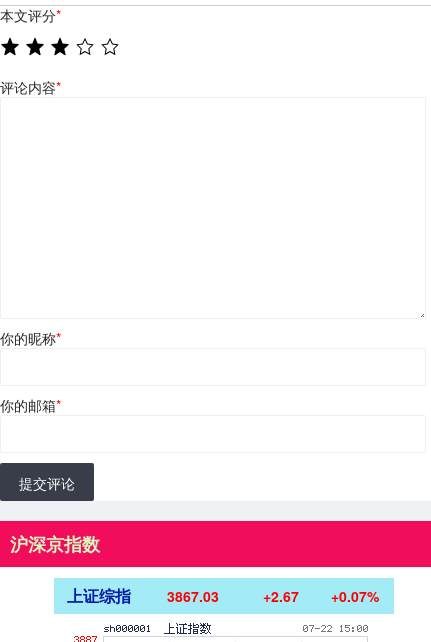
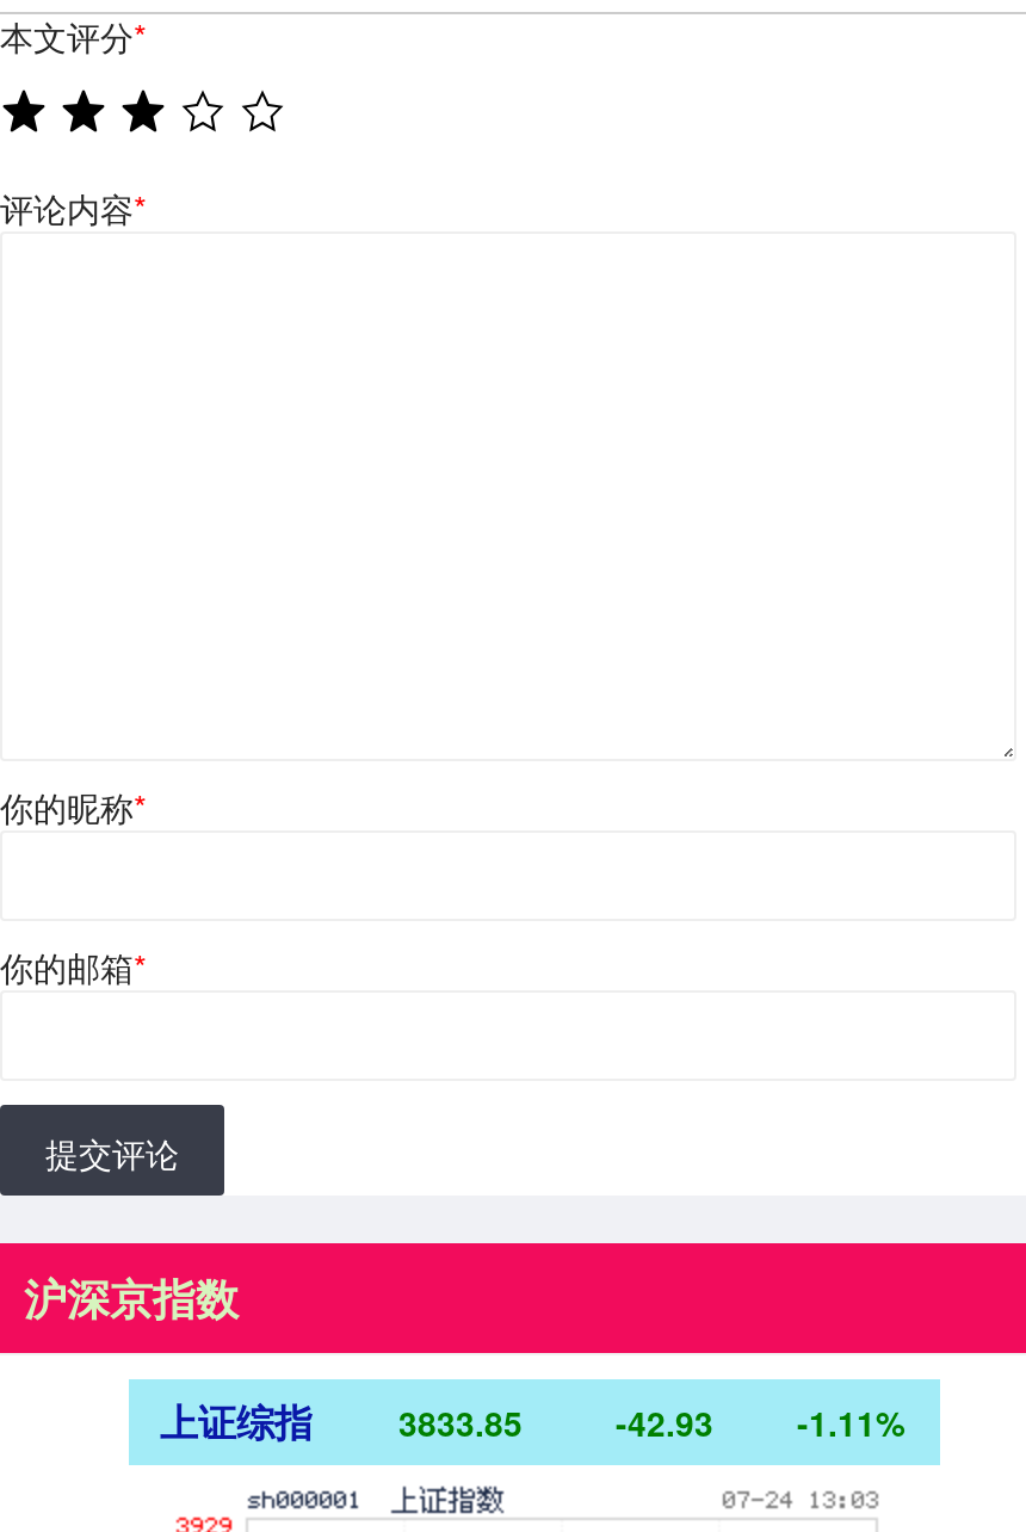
- 3867.03
+ 3833.85

- +2.67
+ -42.93

- +0.07%
+ -1.11%
